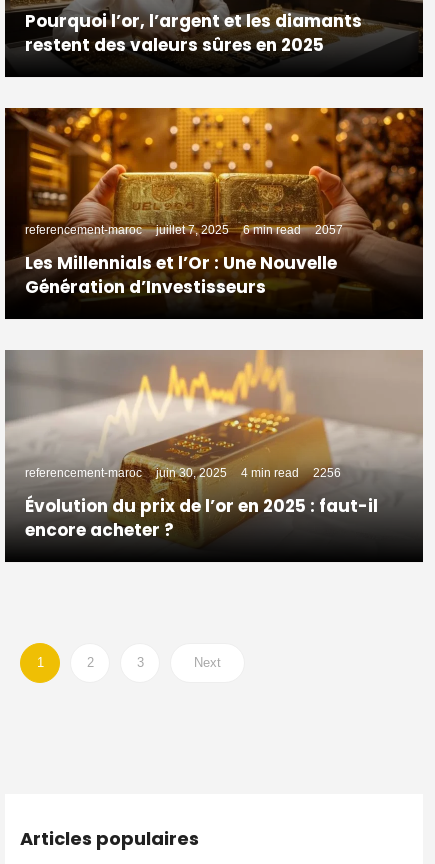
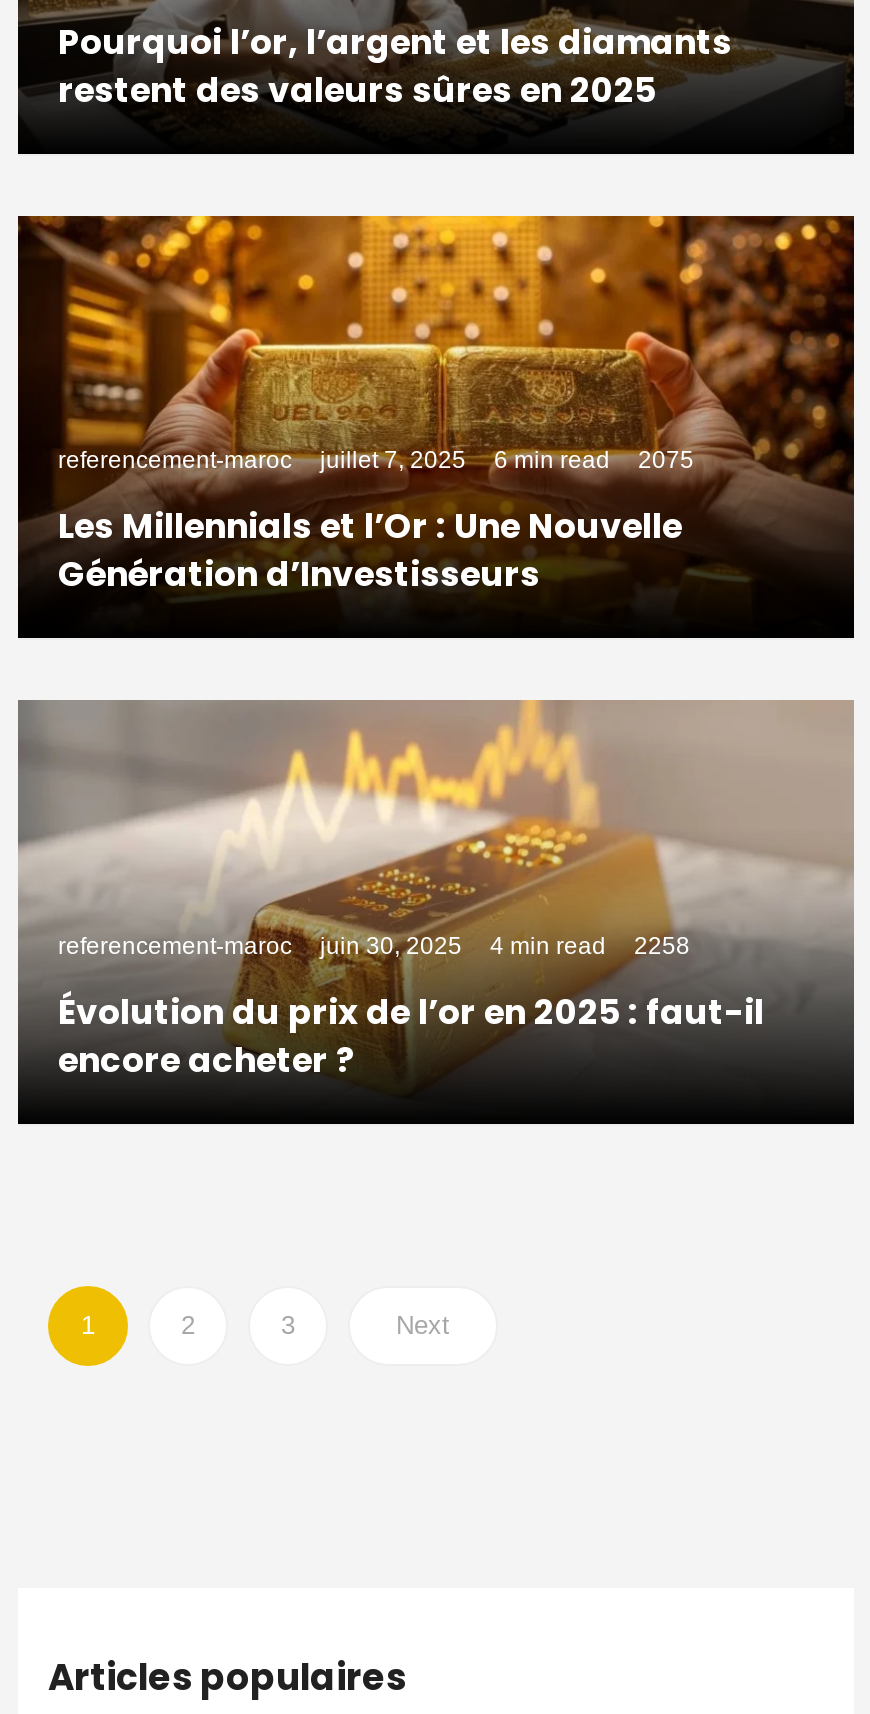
- referencement-maroc juillet 7, 2025 6 min read 2057
+ referencement-maroc juillet 7, 2025 6 min read 2075

- referencement-maroc juin 30, 2025 4 min read 2256
+ referencement-maroc juin 30, 2025 4 min read 2258
